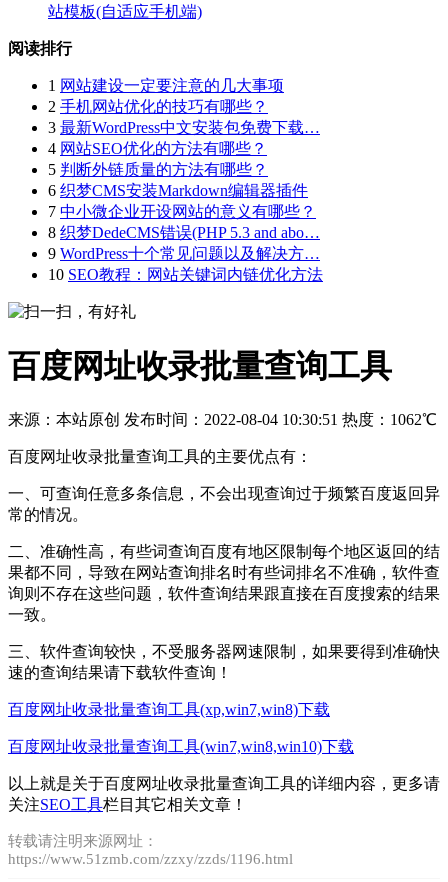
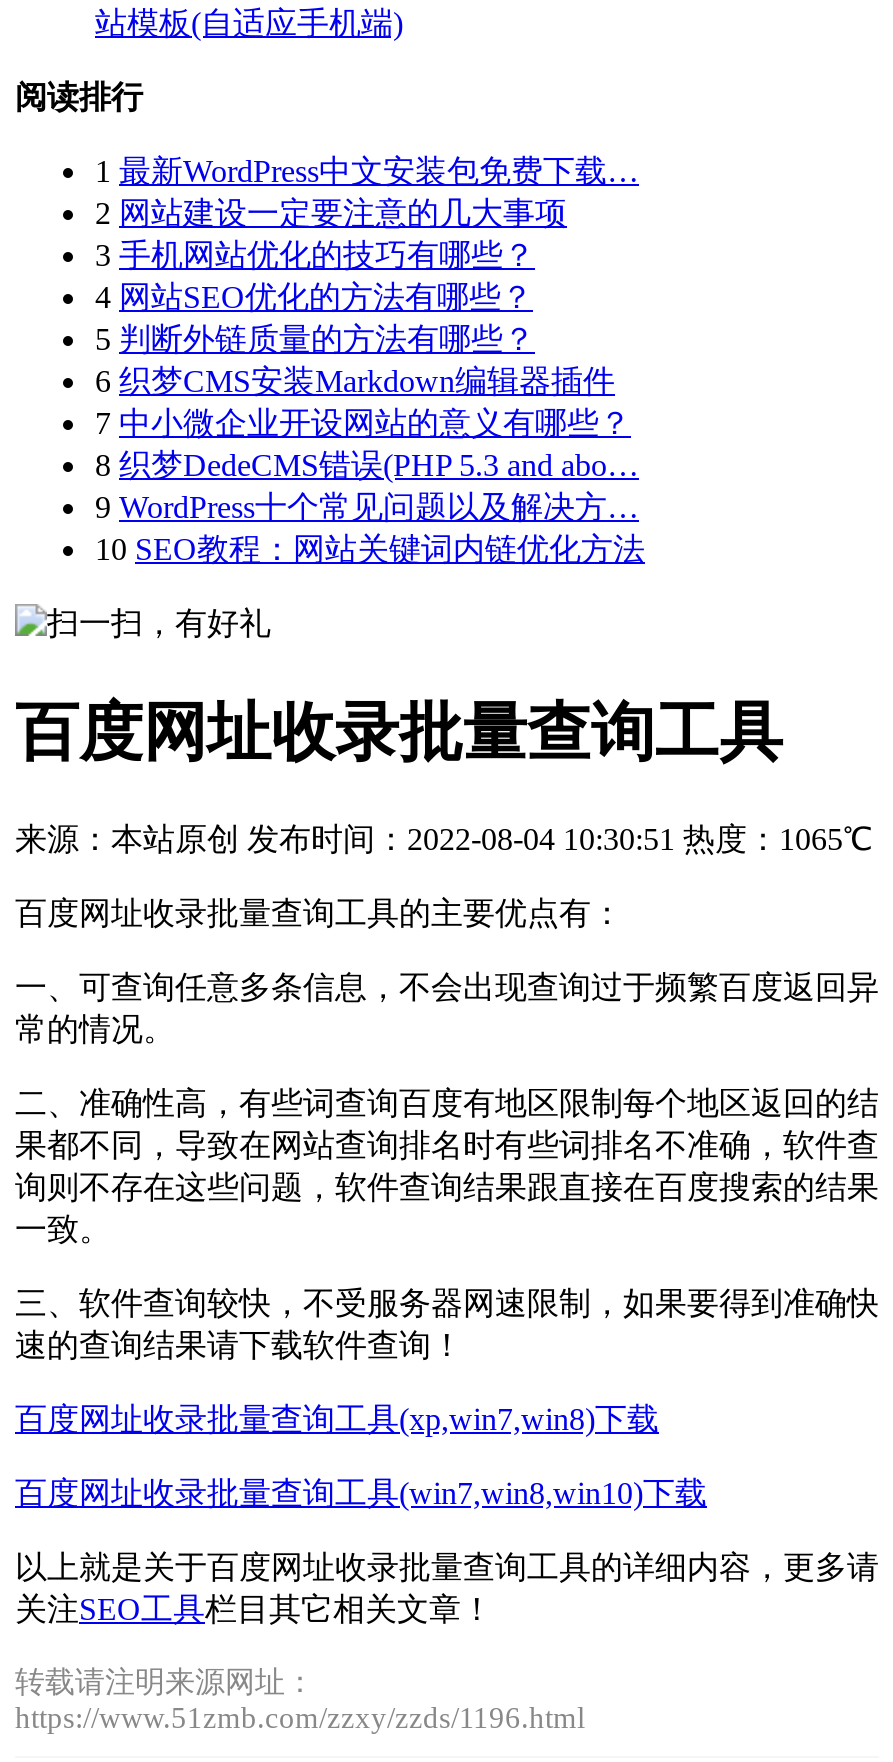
- 1 网站建设一定要注意的几大事项
- 2 手机网站优化的技巧有哪些？
- 3 最新WordPress中文安装包免费下载…
+ 1 最新WordPress中文安装包免费下载…
+ 2 网站建设一定要注意的几大事项
+ 3 手机网站优化的技巧有哪些？

- 来源：本站原创 发布时间：2022-08-04 10:30:51 热度：1062℃
+ 来源：本站原创 发布时间：2022-08-04 10:30:51 热度：1065℃
